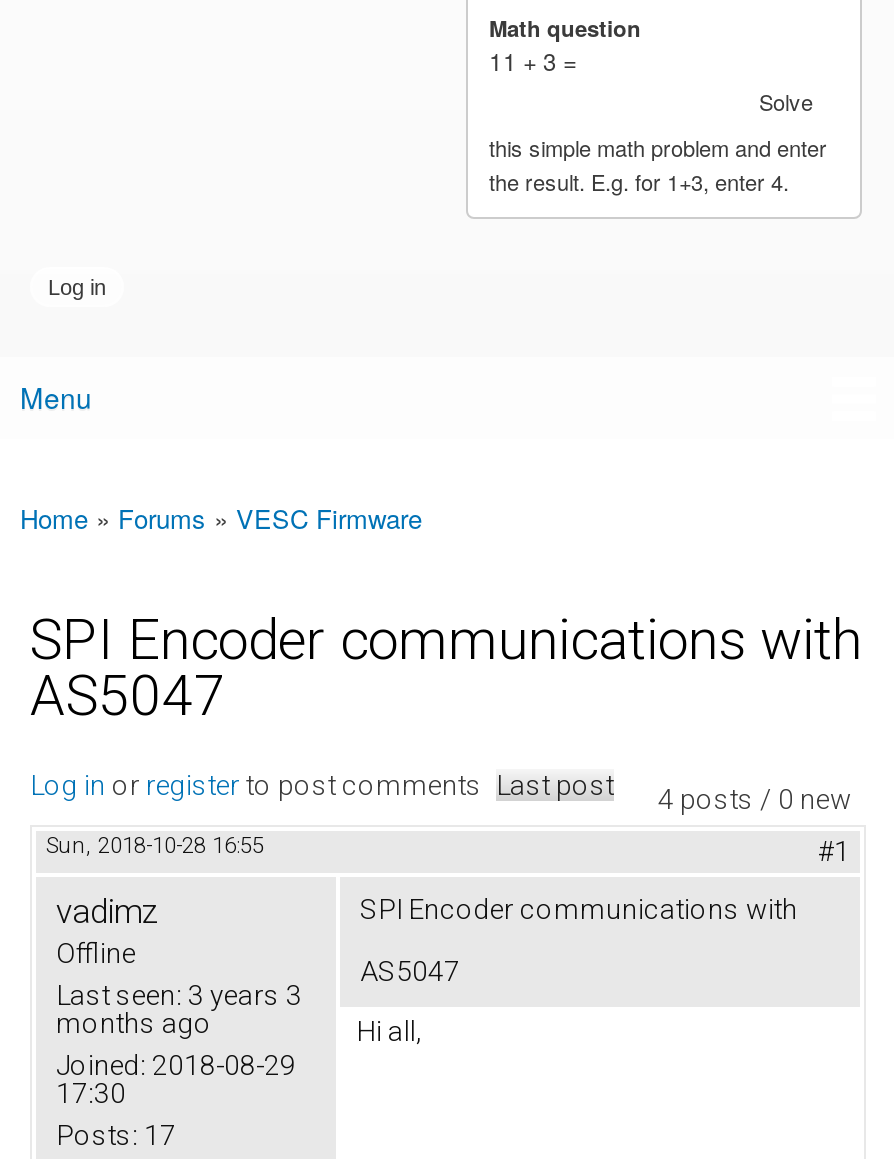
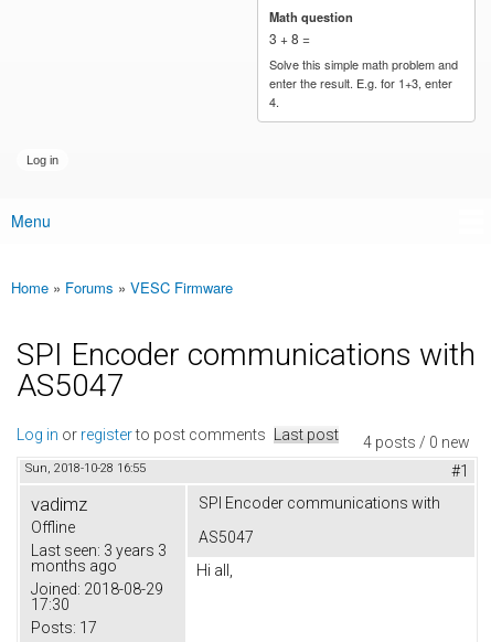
- 11 + 3 =
- Solve
- this simple math problem and enter
- the result. E.g. for 1+3, enter 4.
+ 3 + 8 =
+ Solve this simple math problem and
+ enter the result. E.g. for 1+3, enter
+ 4.
